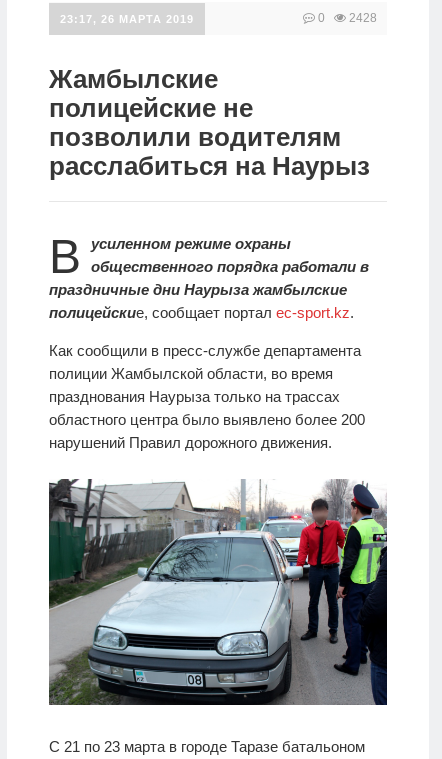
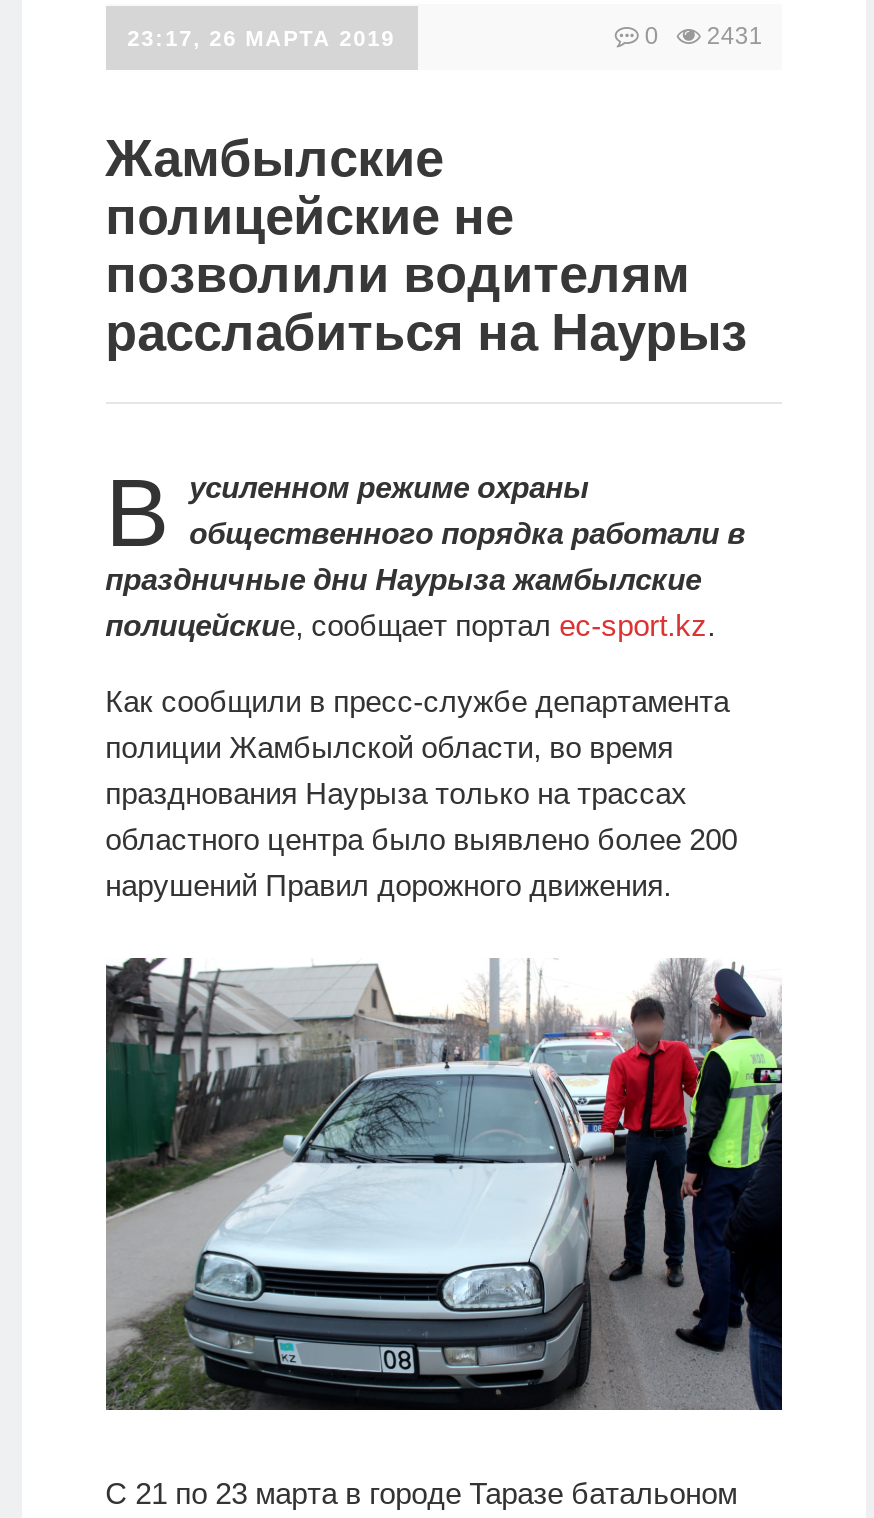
- 0 2428
+ 0 2431
